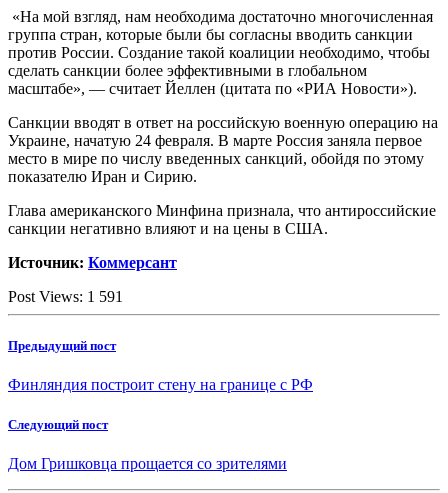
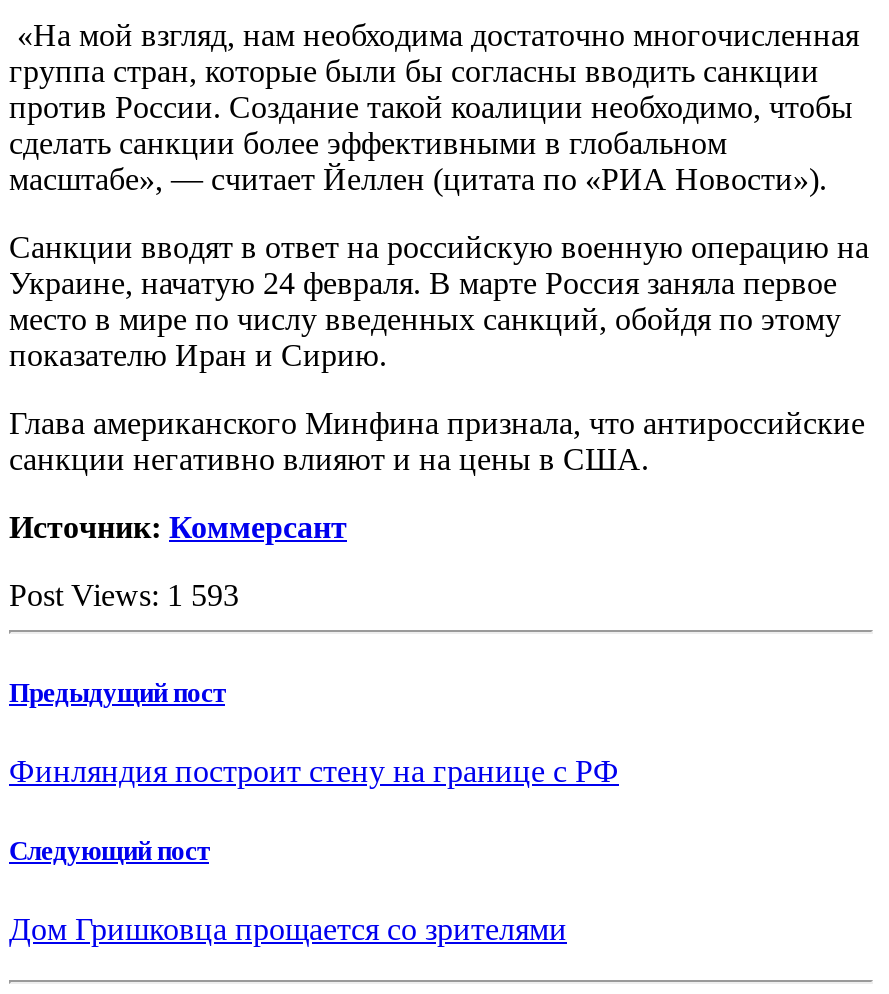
- Post Views: 1 591
+ Post Views: 1 593
